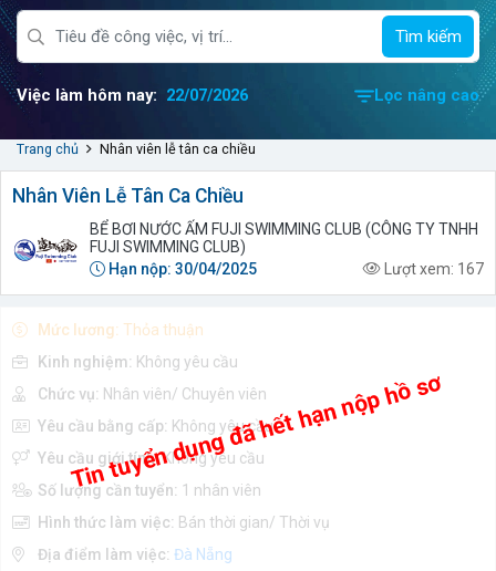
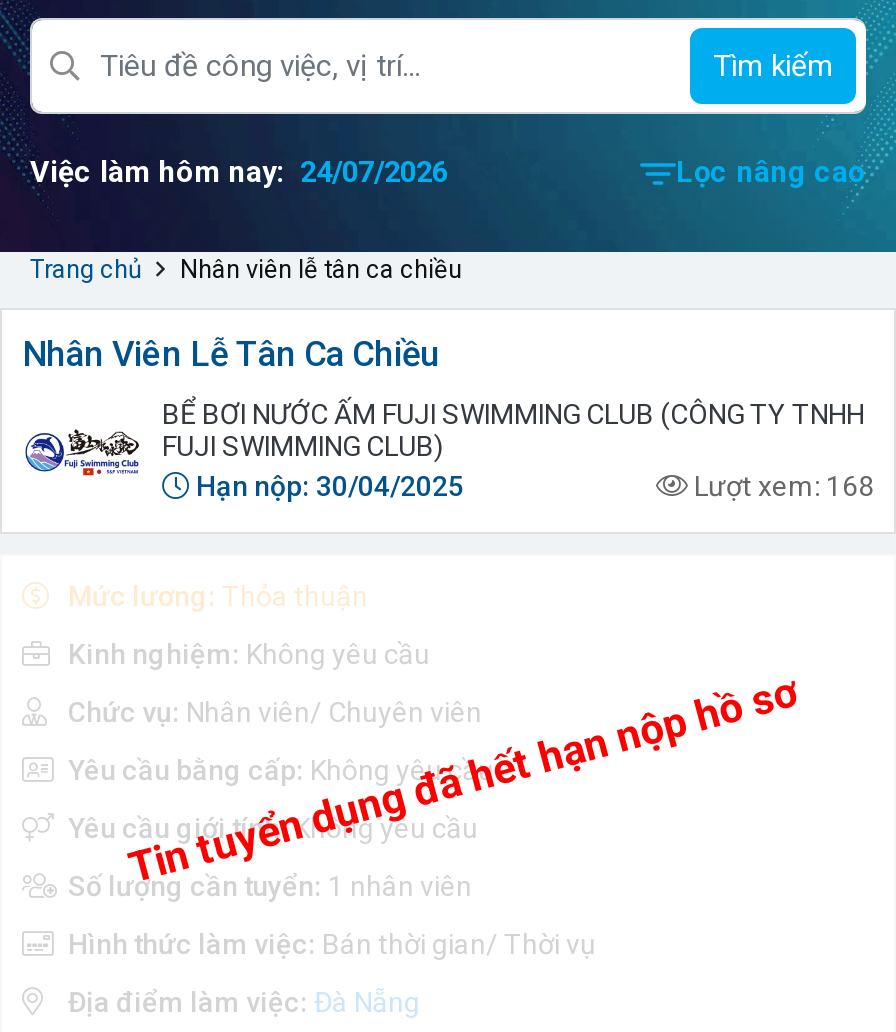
- Việc làm hôm nay: 22/07/2026
+ Việc làm hôm nay: 24/07/2026

- Lượt xem: 167
+ Lượt xem: 168
